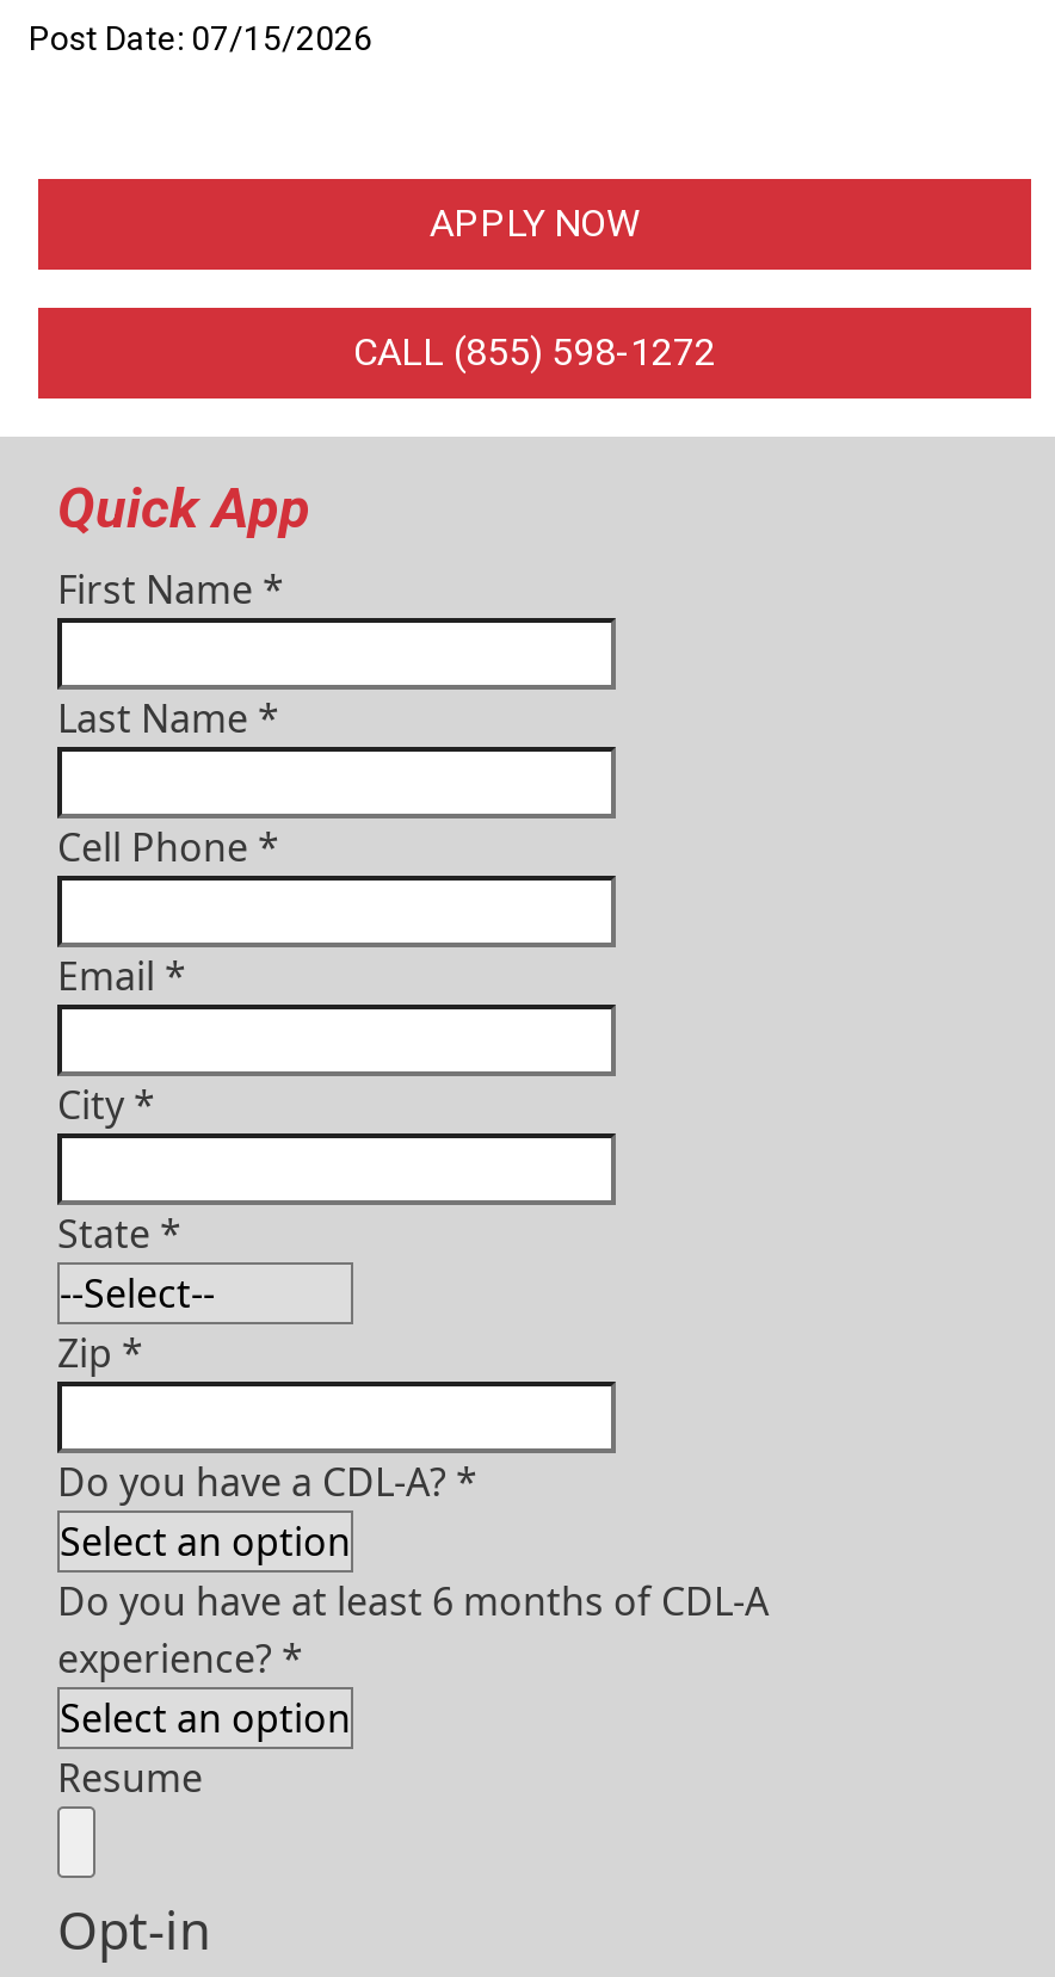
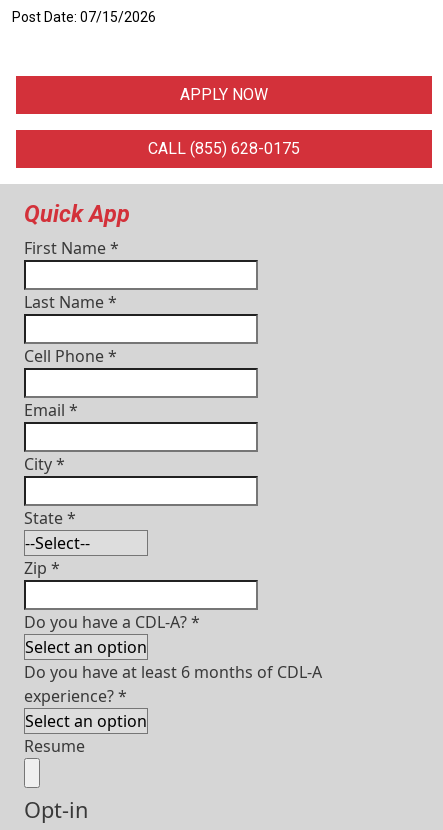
- CALL (855) 598-1272
+ CALL (855) 628-0175
